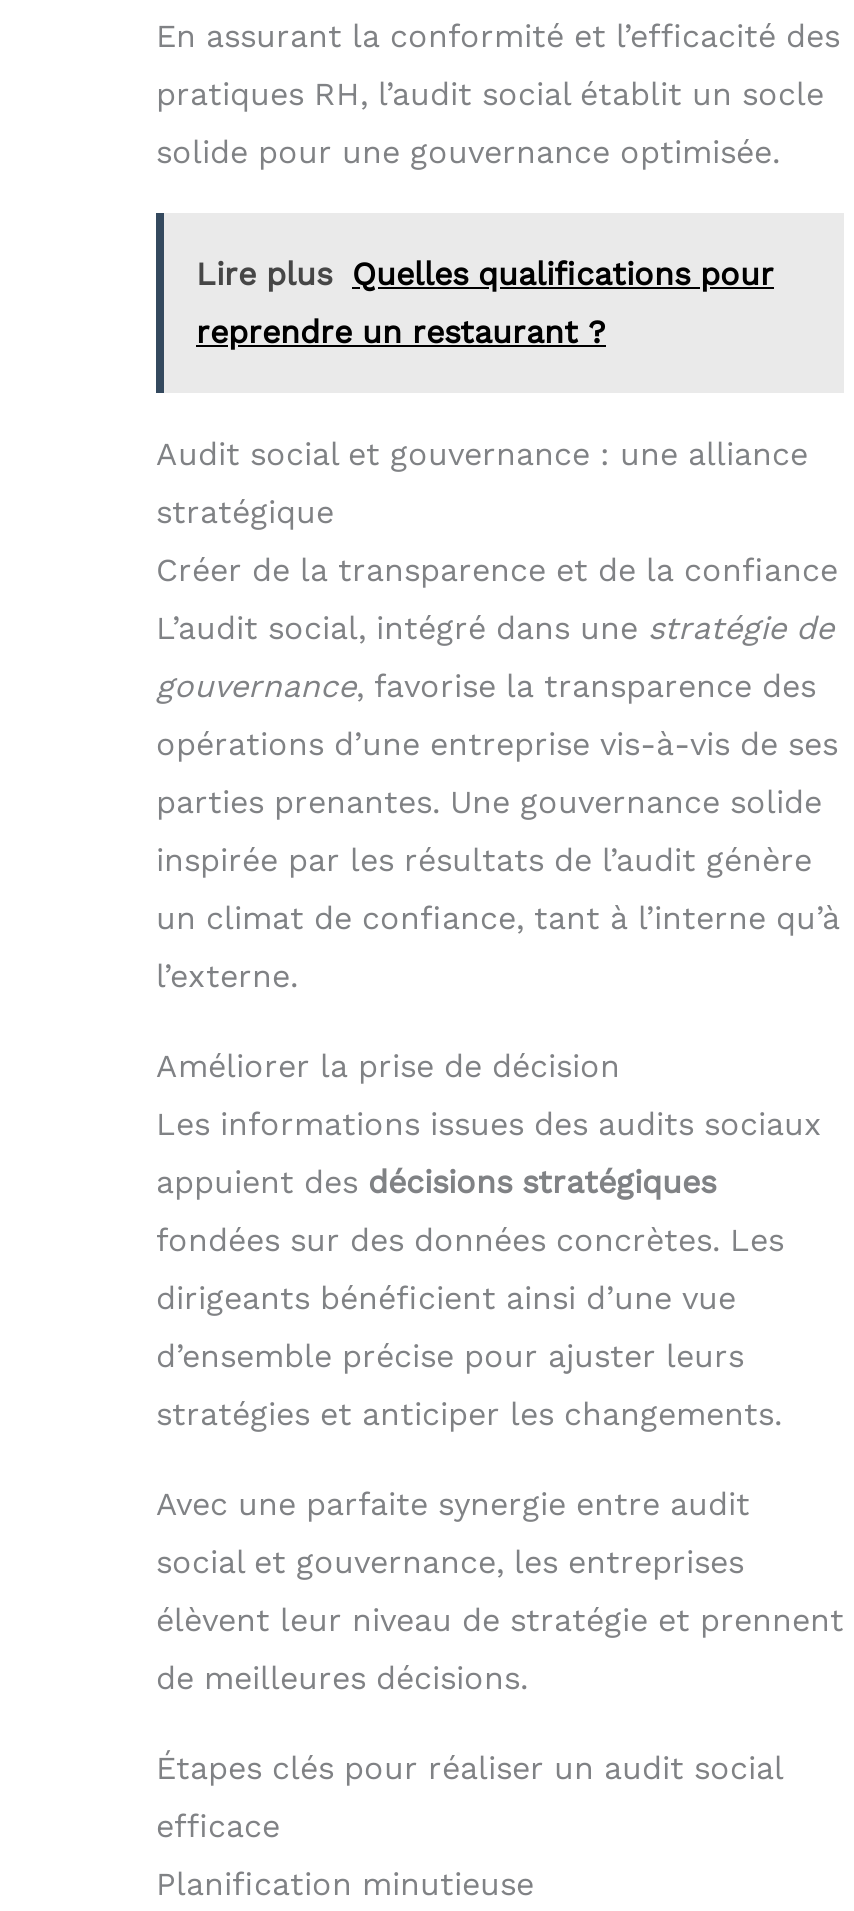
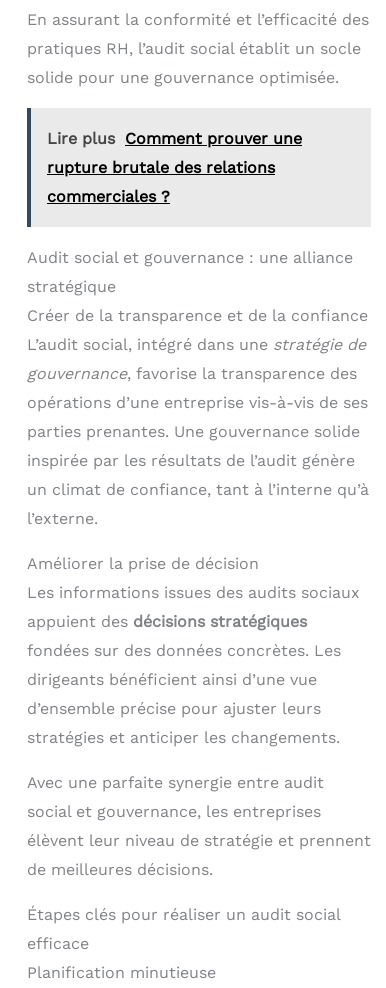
- Lire plus Quelles qualifications pour
- reprendre un restaurant ?
+ Lire plus Comment prouver une
+ rupture brutale des relations
+ commerciales ?
